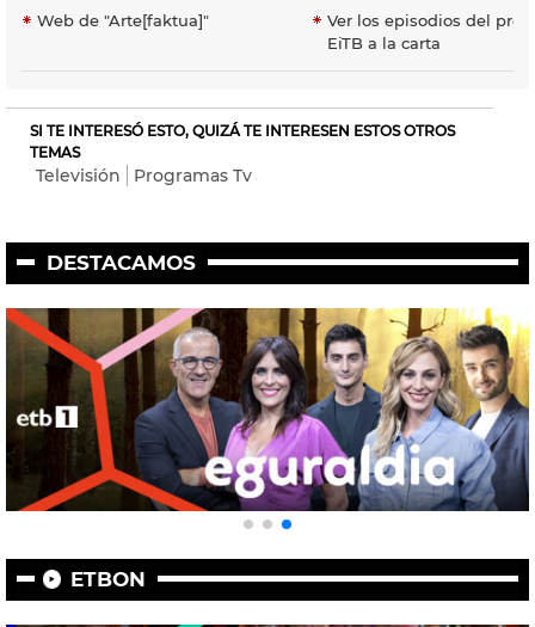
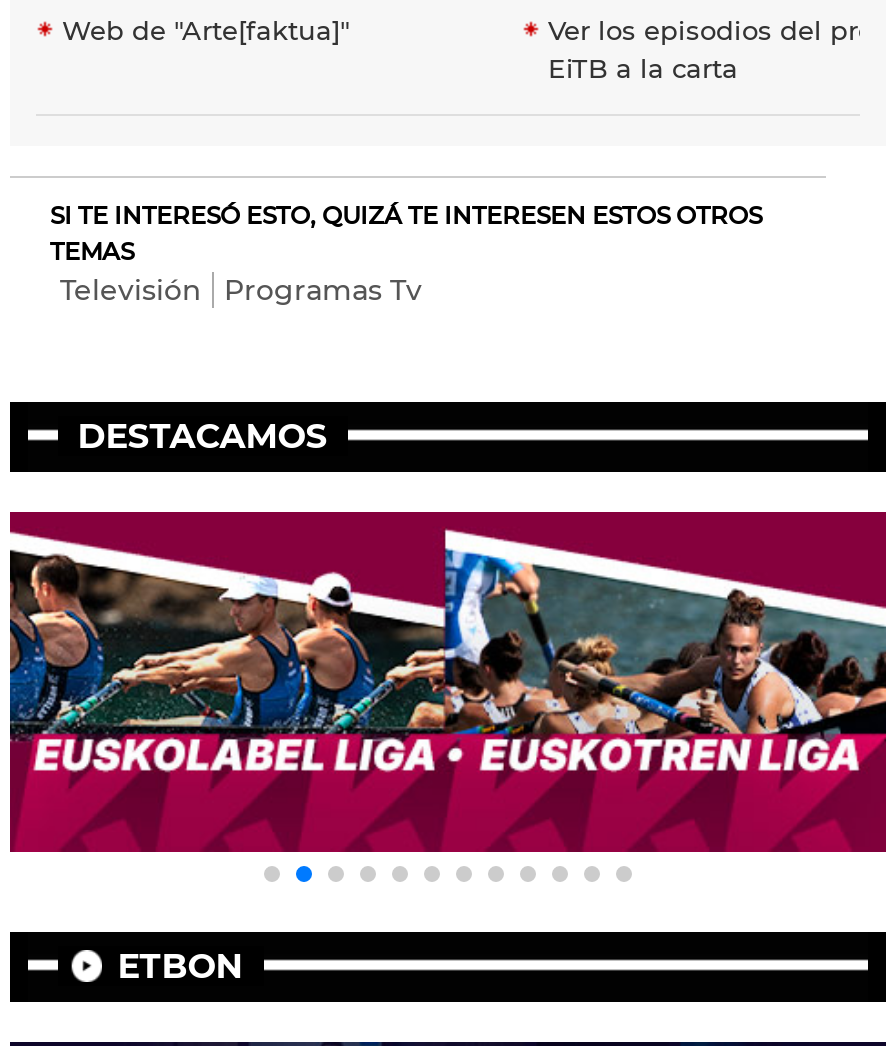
- [image]
+ [image]
